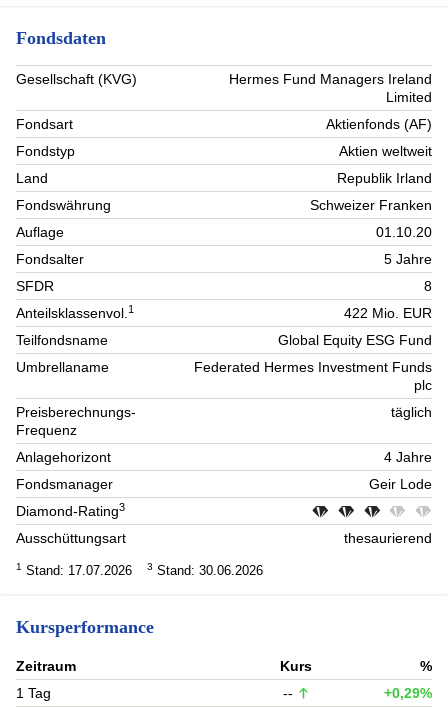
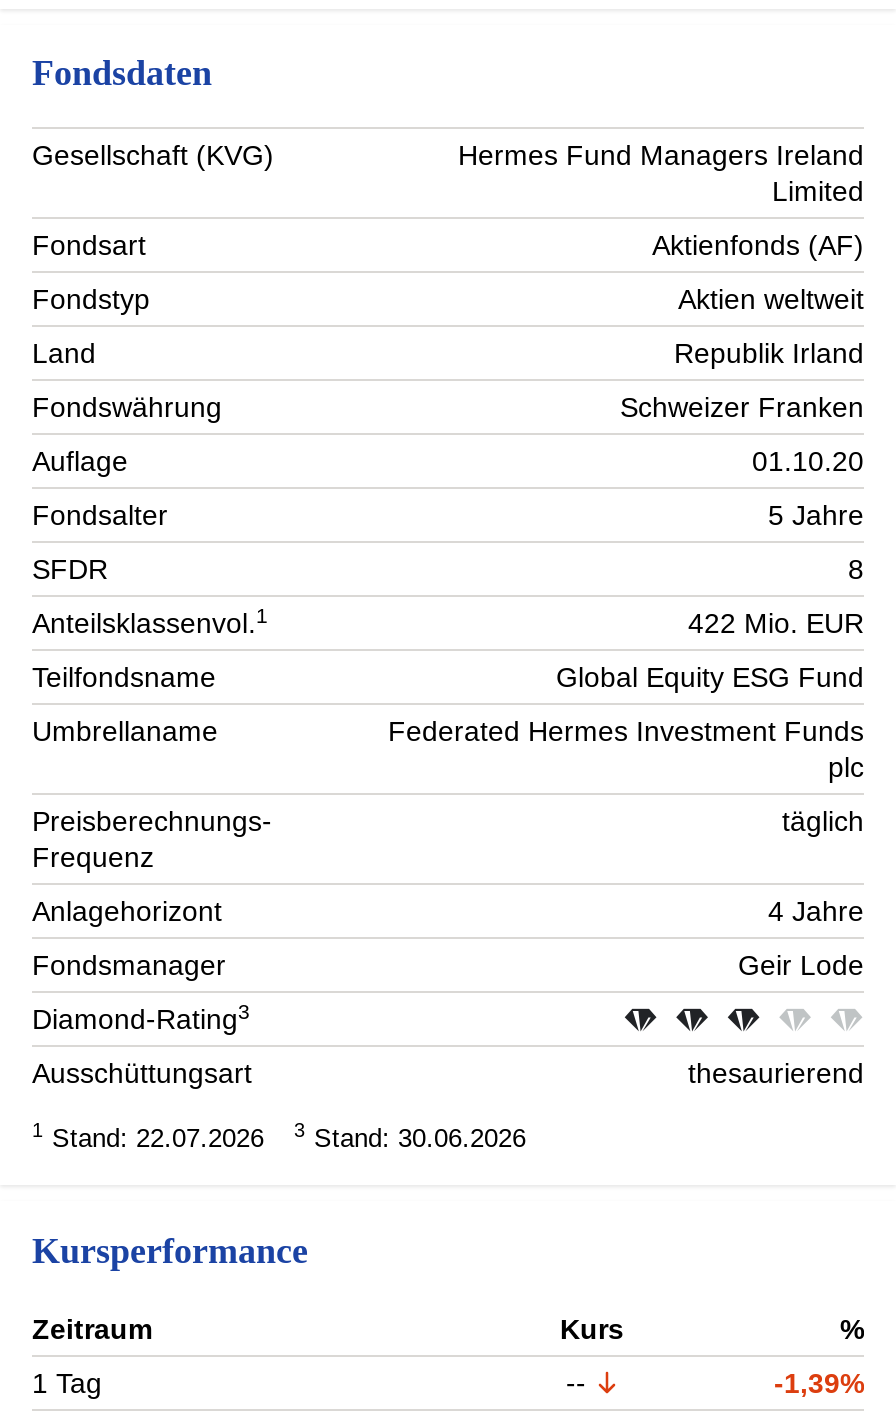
- 1 Stand: 17.07.2026 3 Stand: 30.06.2026
+ 1 Stand: 22.07.2026 3 Stand: 30.06.2026

- +0,29%
+ -1,39%
